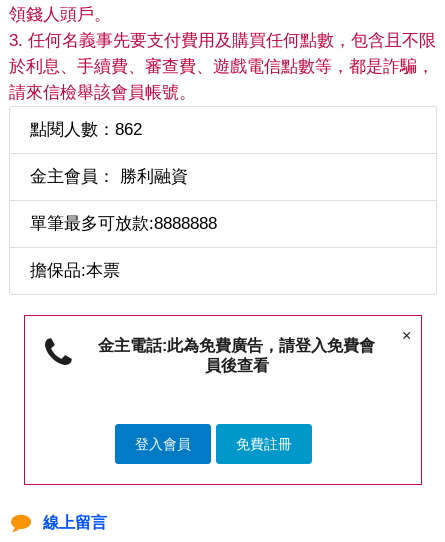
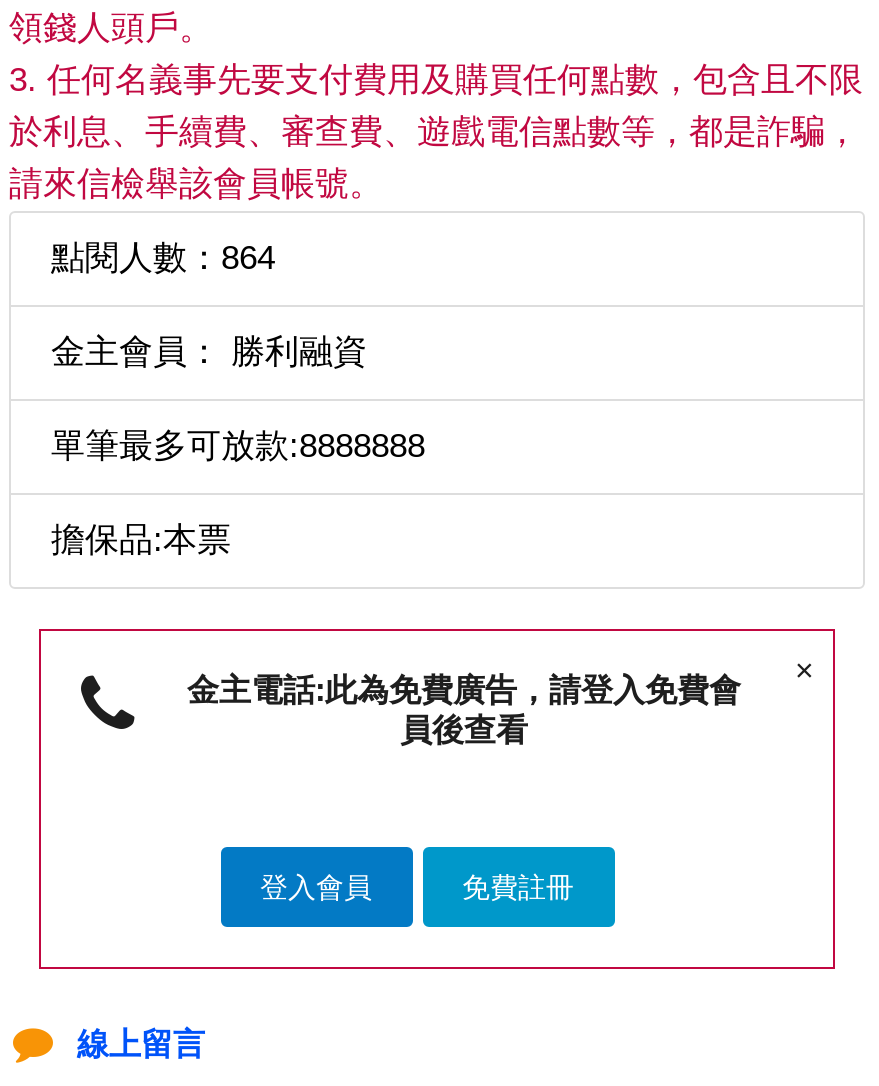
- 點閱人數：862
+ 點閱人數：864
